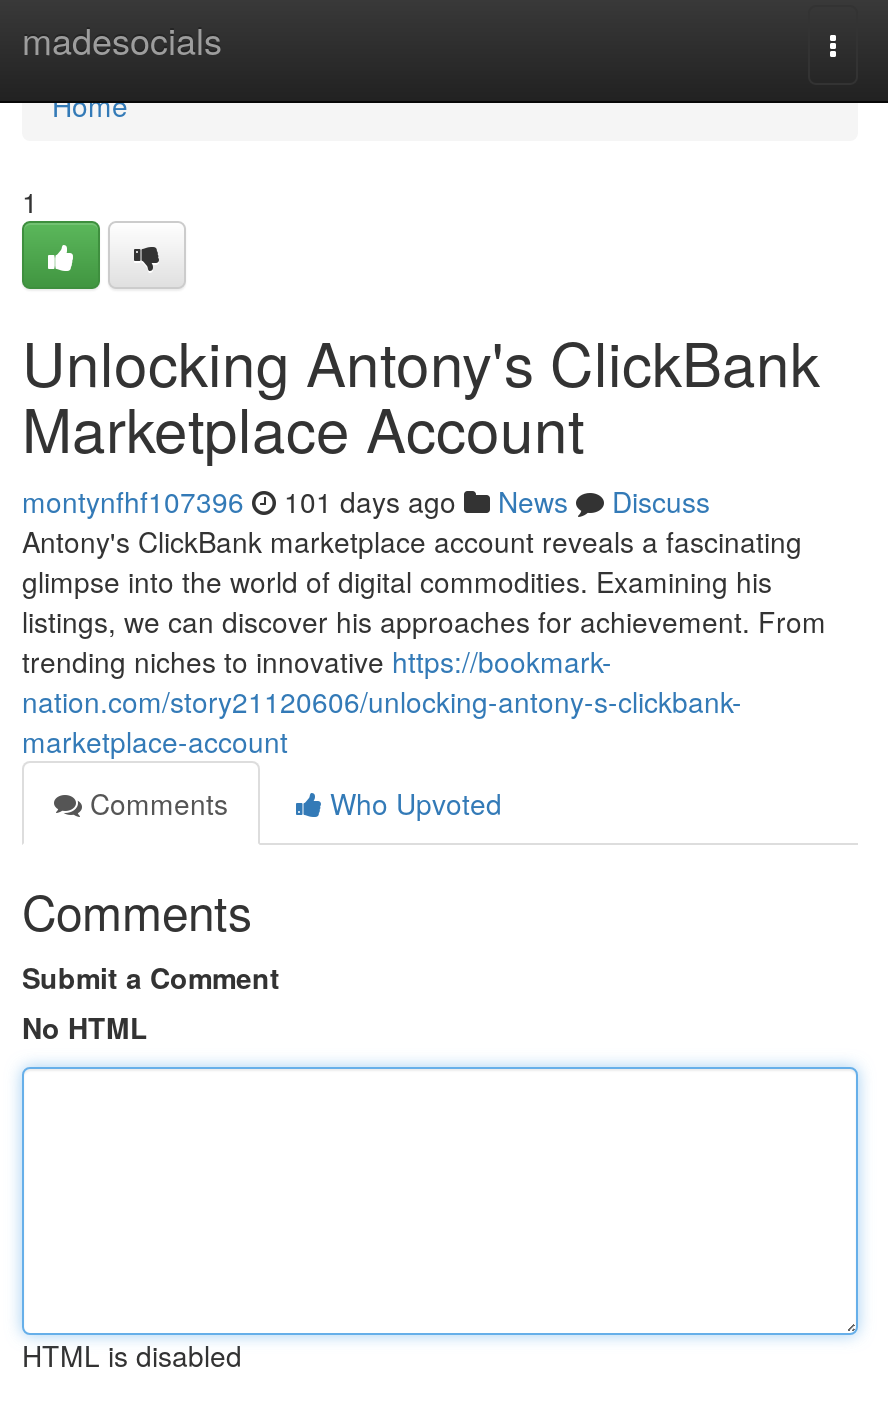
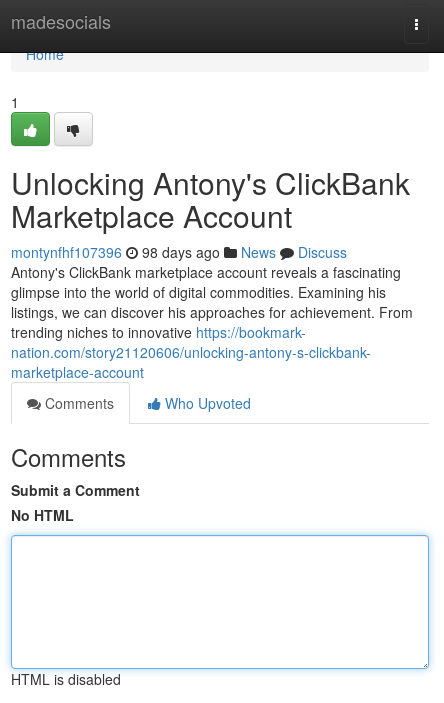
- montynfhf107396 101 days ago News Discuss
+ montynfhf107396 98 days ago News Discuss
